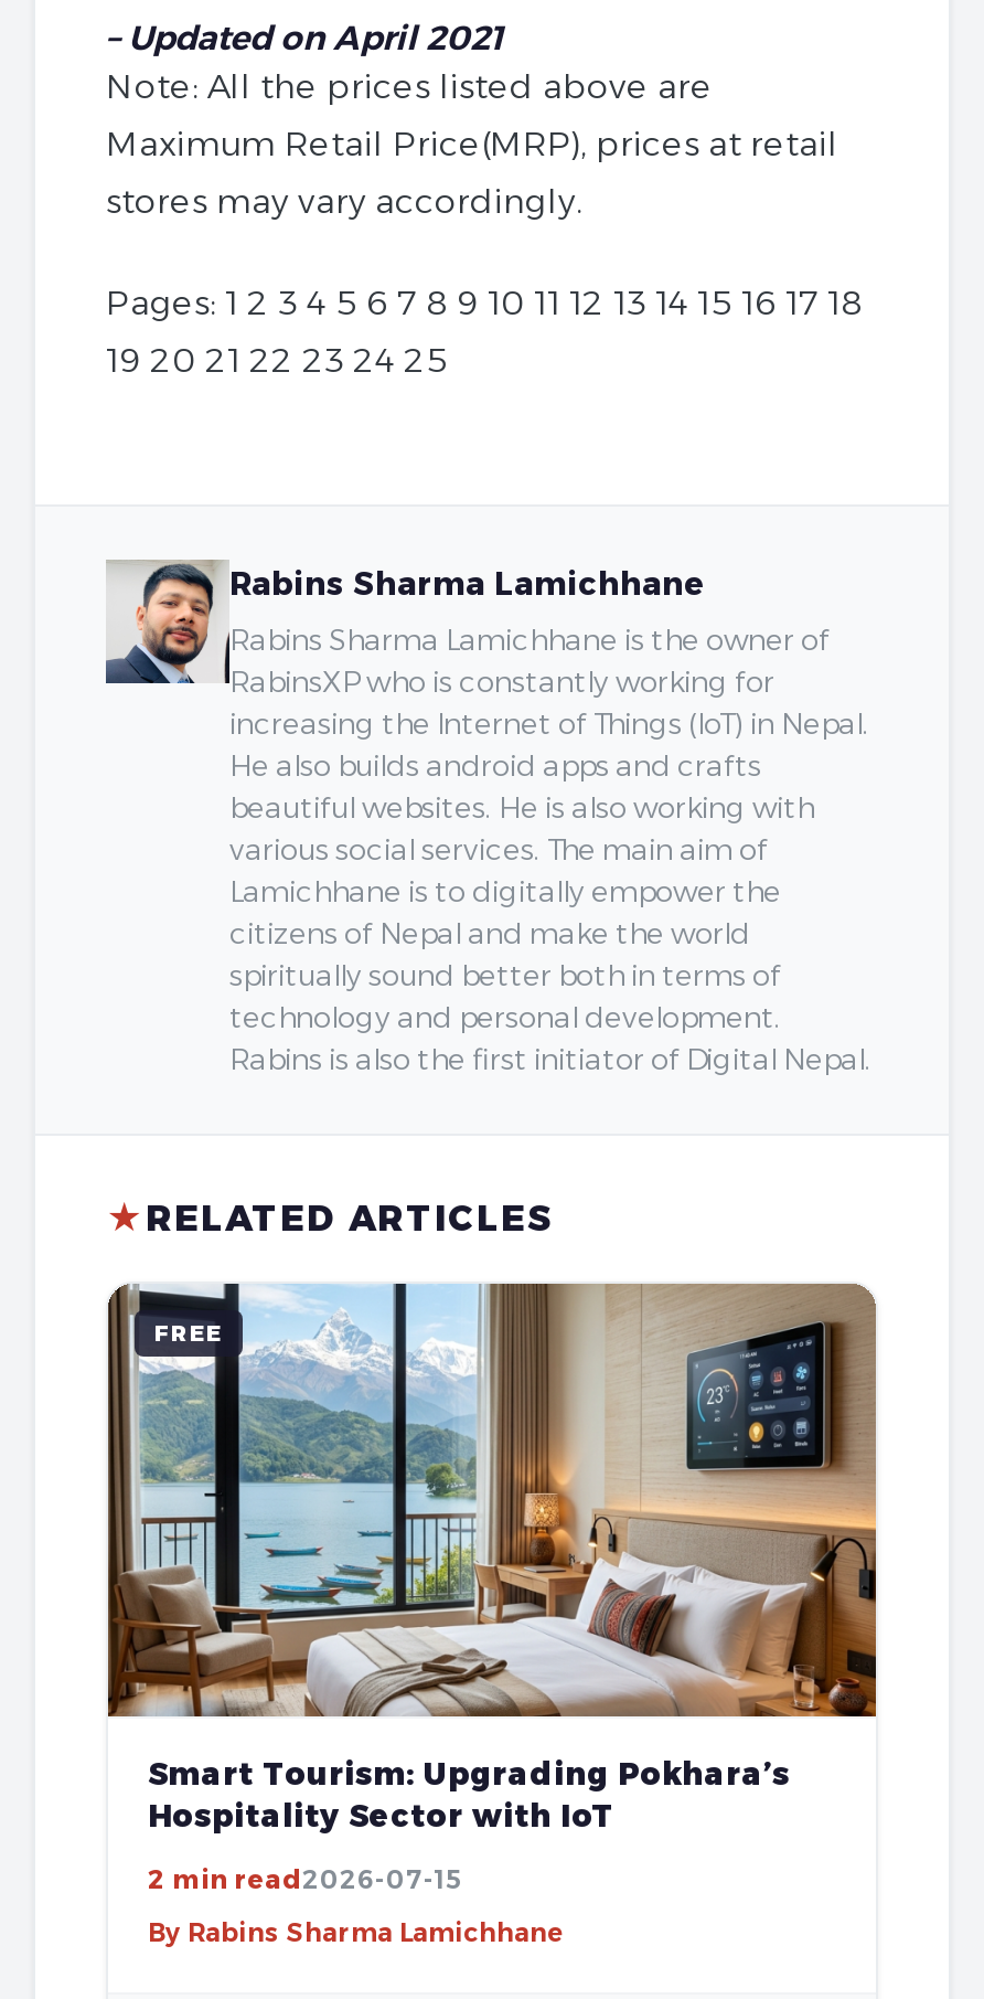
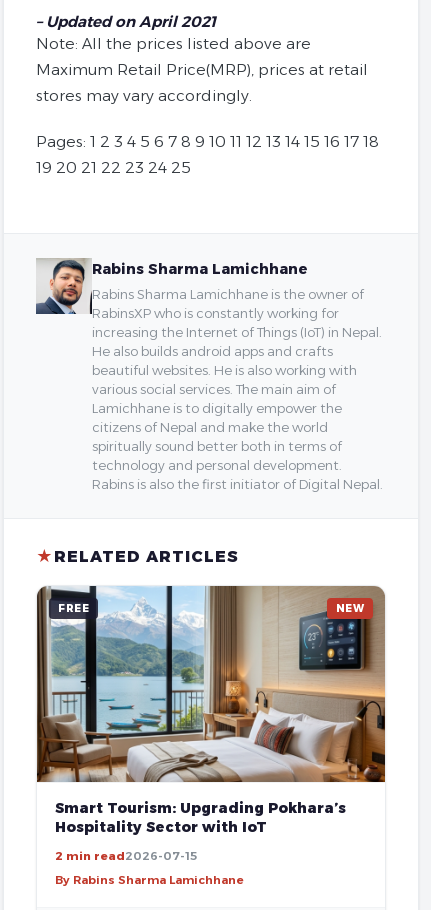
+ NEW
